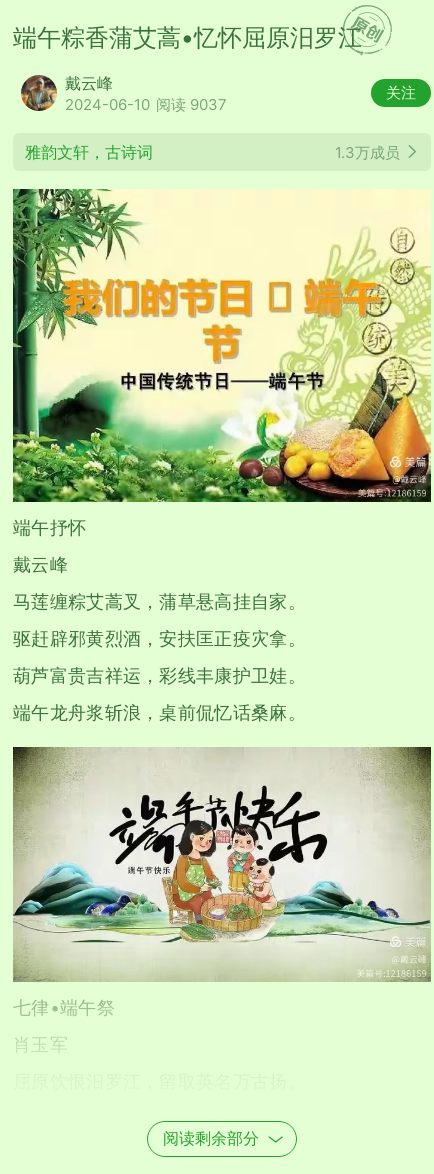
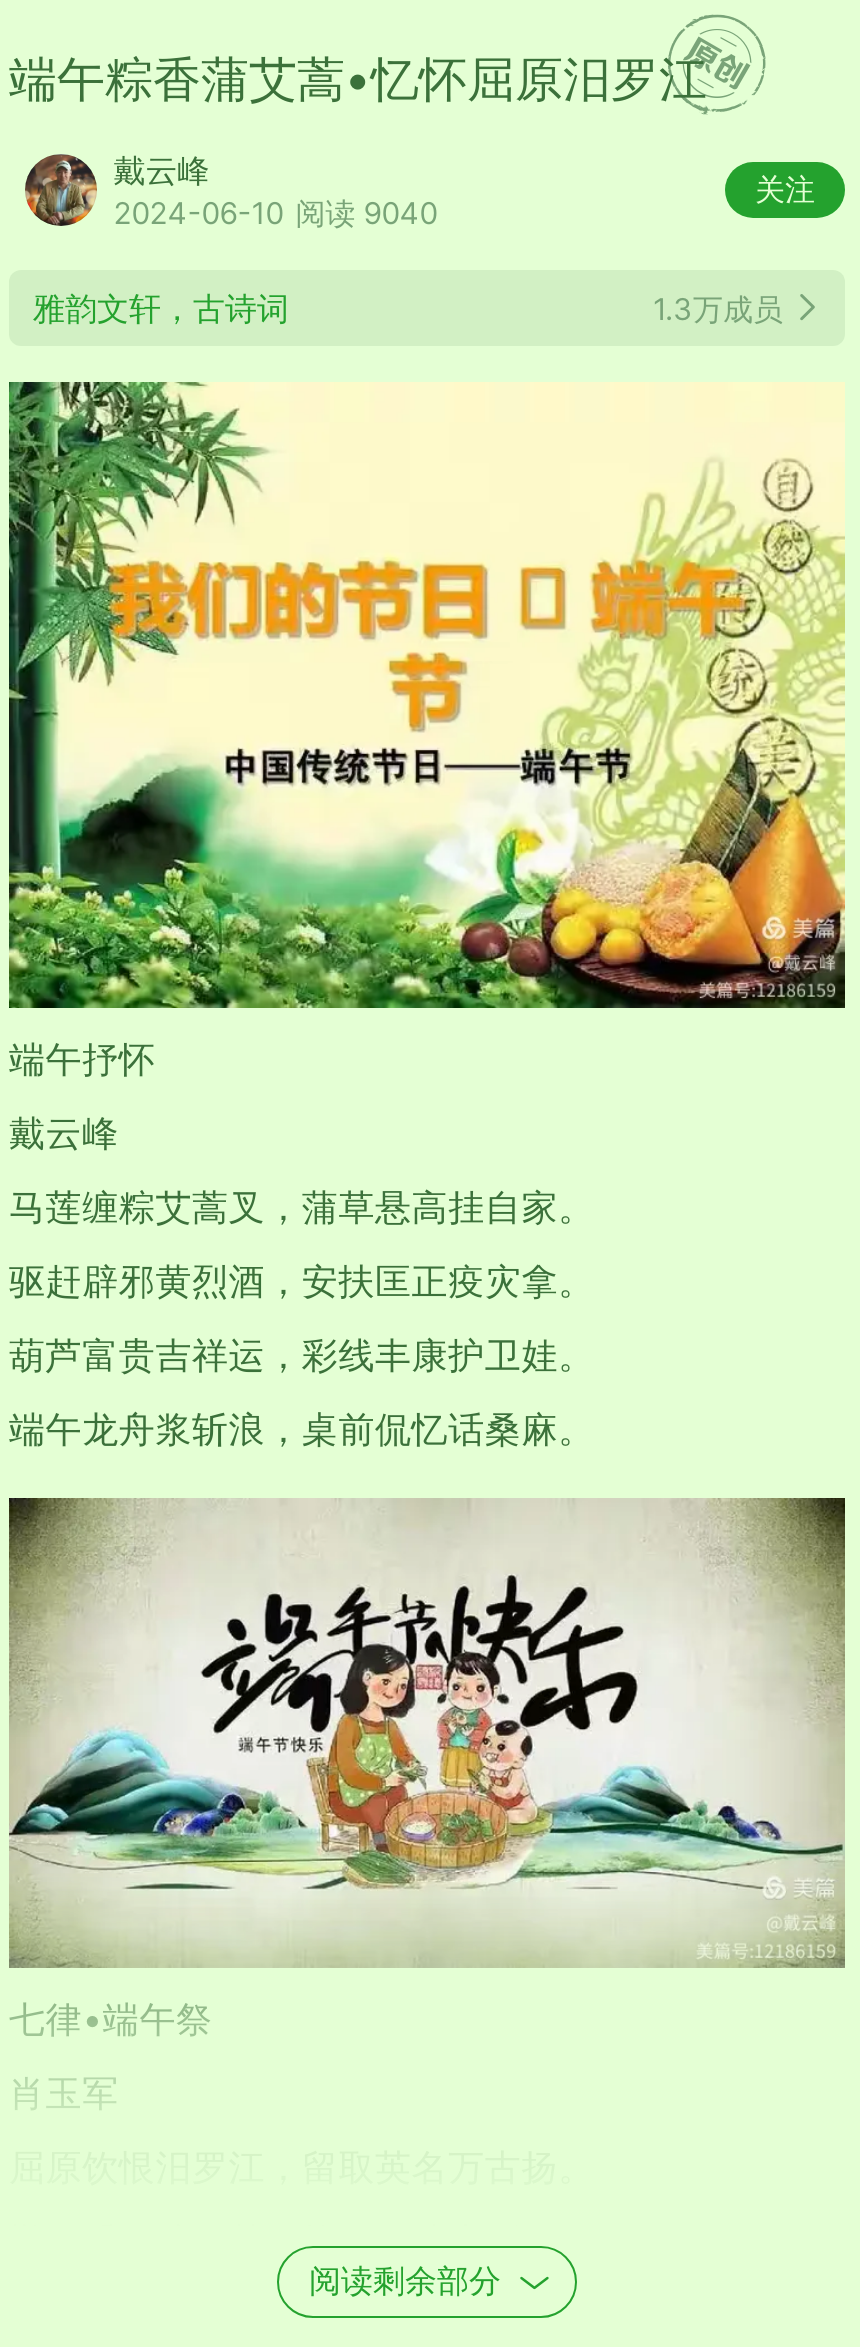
- 2024-06-10 阅读 9037
+ 2024-06-10 阅读 9040
